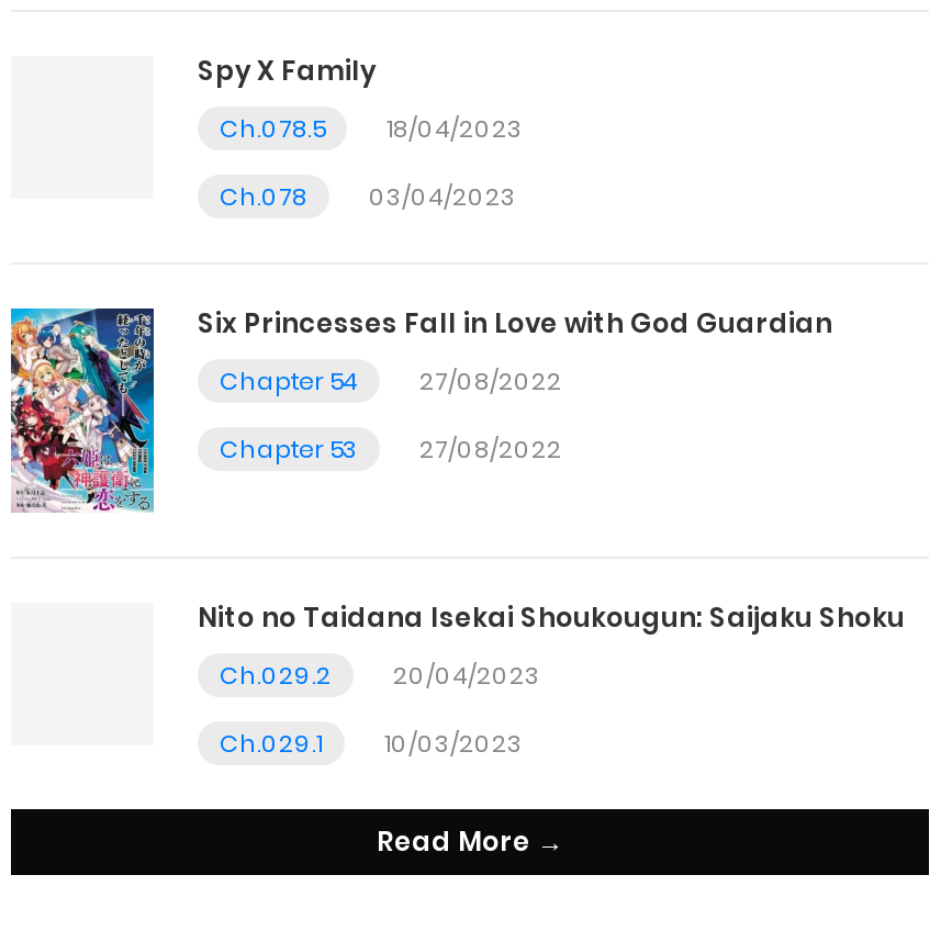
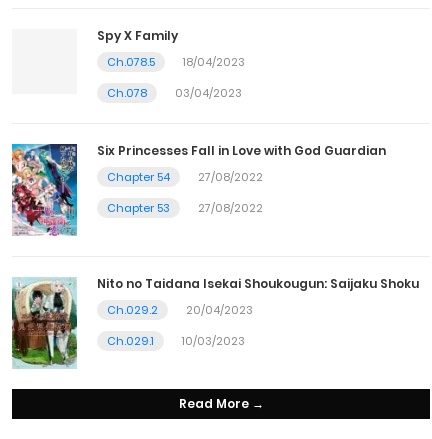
+ [image]
